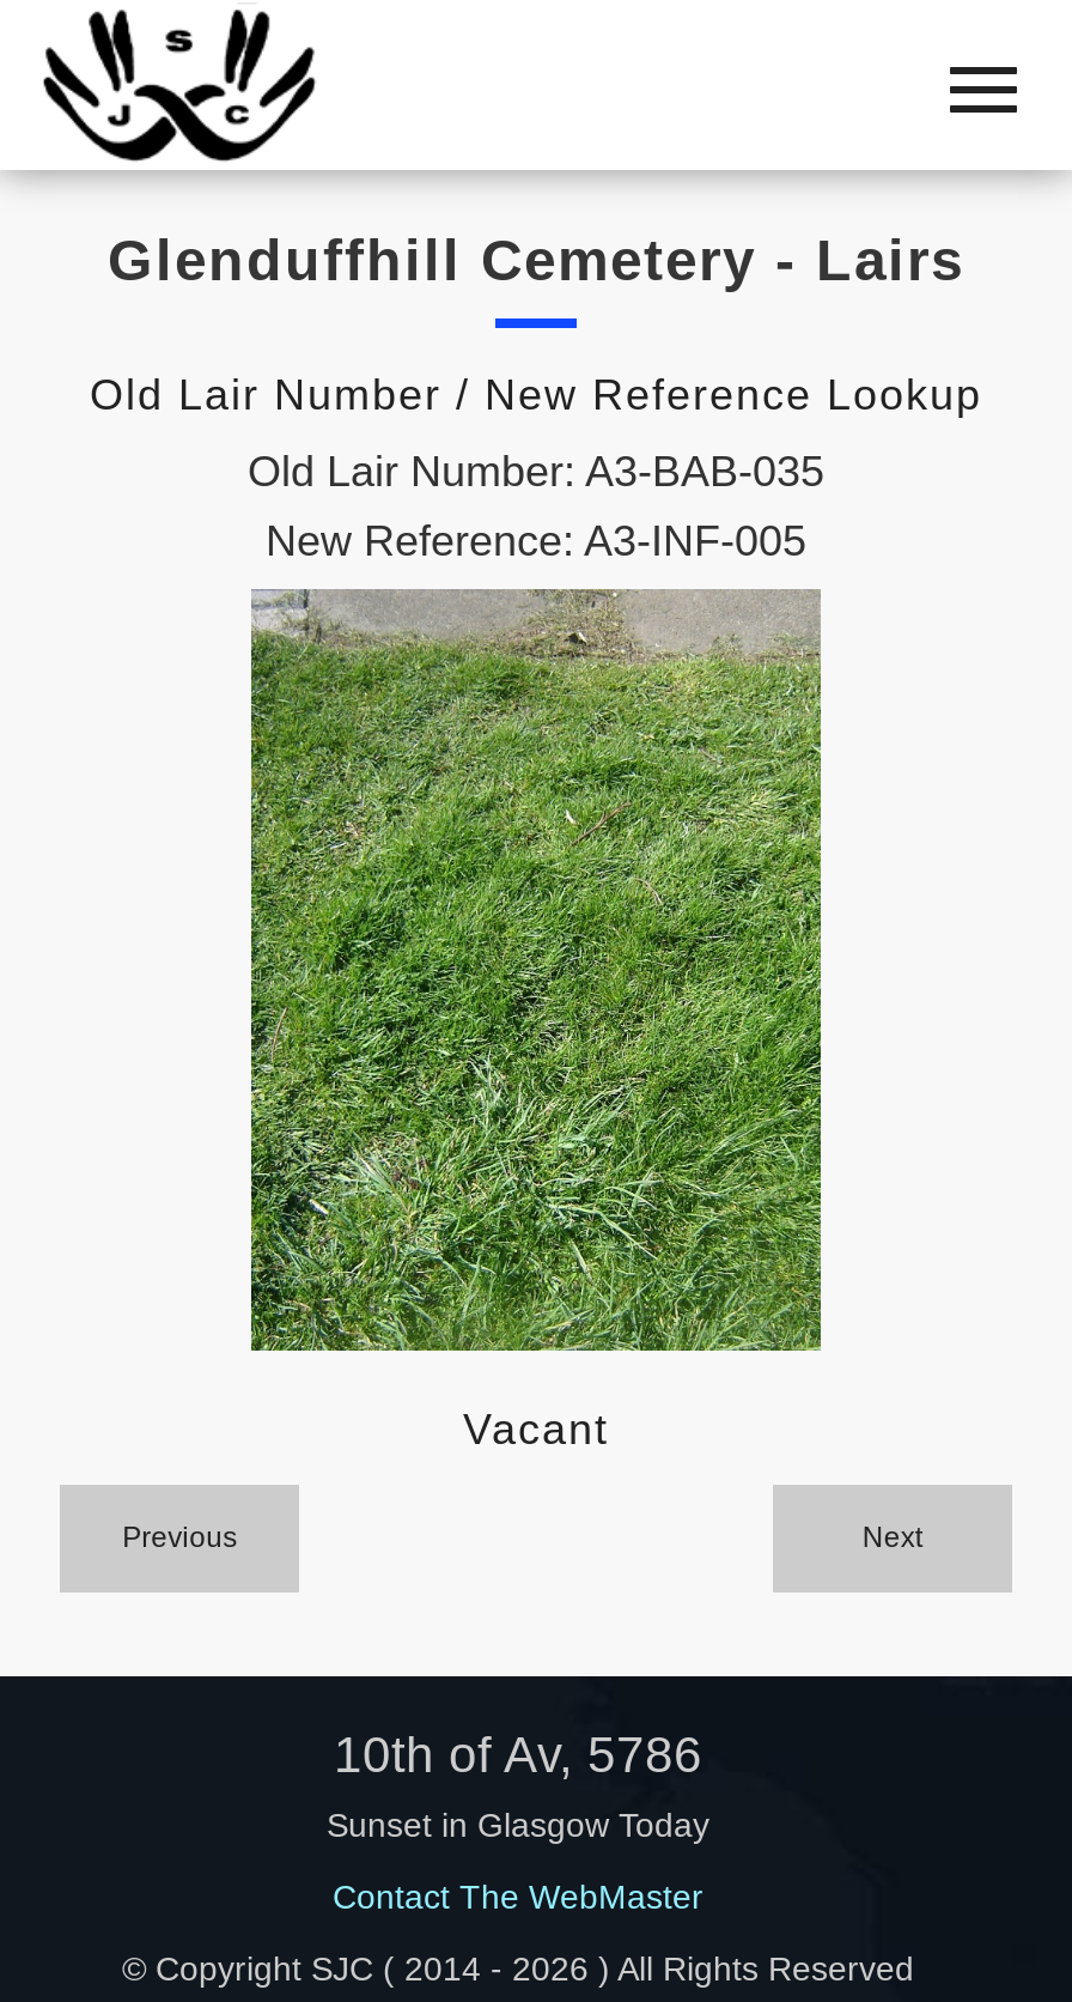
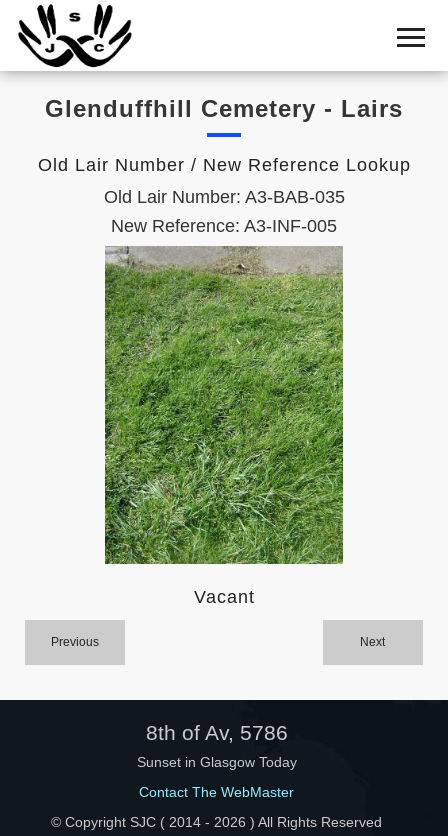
- 10th of Av, 5786
+ 8th of Av, 5786
